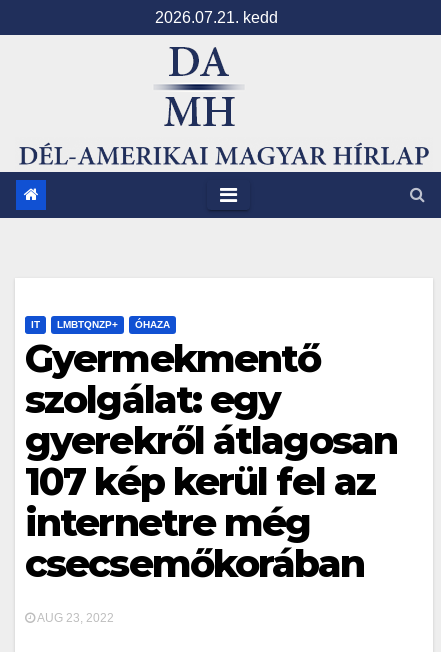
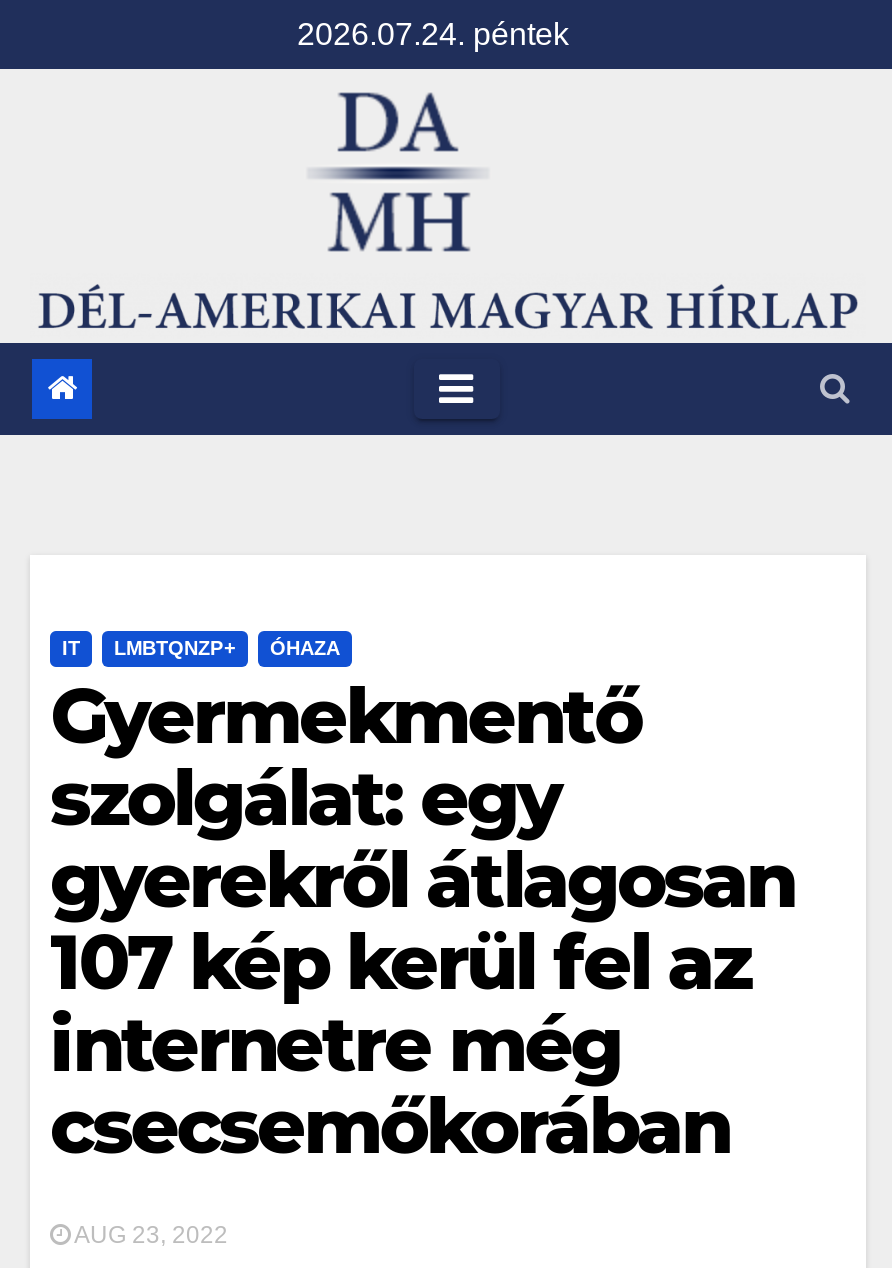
- 2026.07.21. kedd
+ 2026.07.24. péntek
